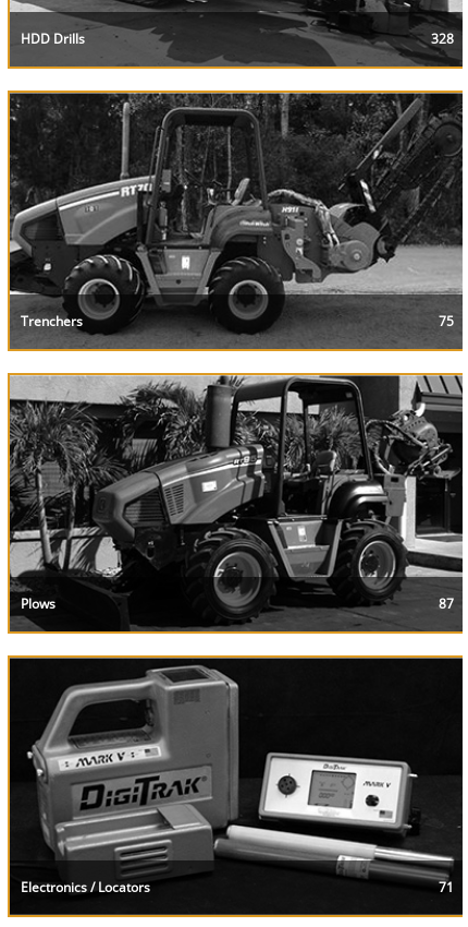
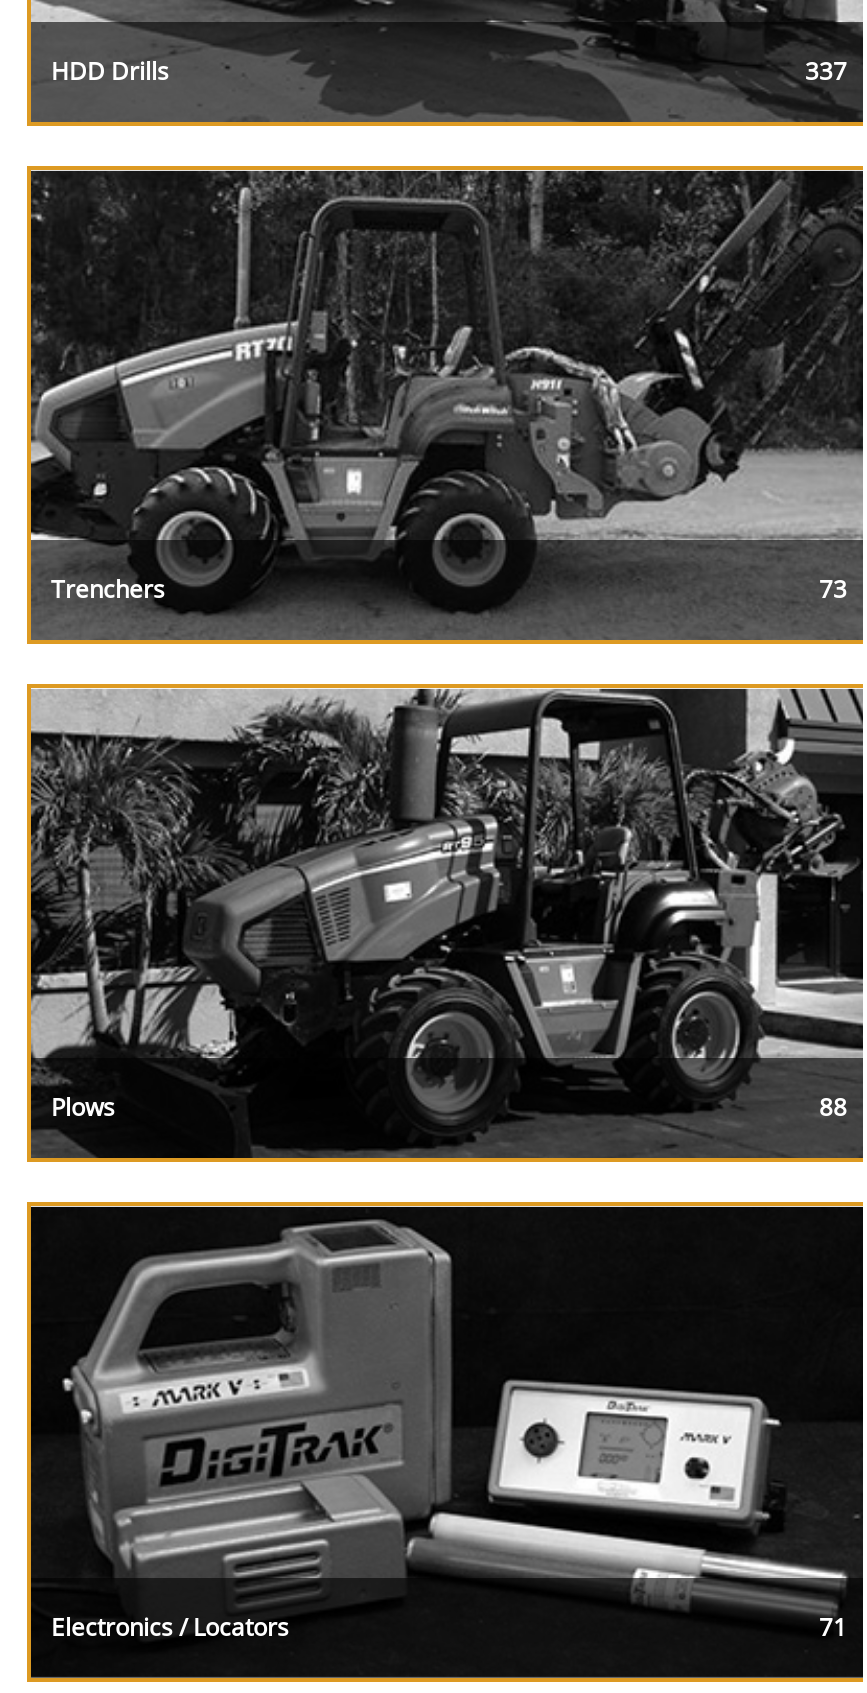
- 328
+ 337

- 75
+ 73

- 87
+ 88
